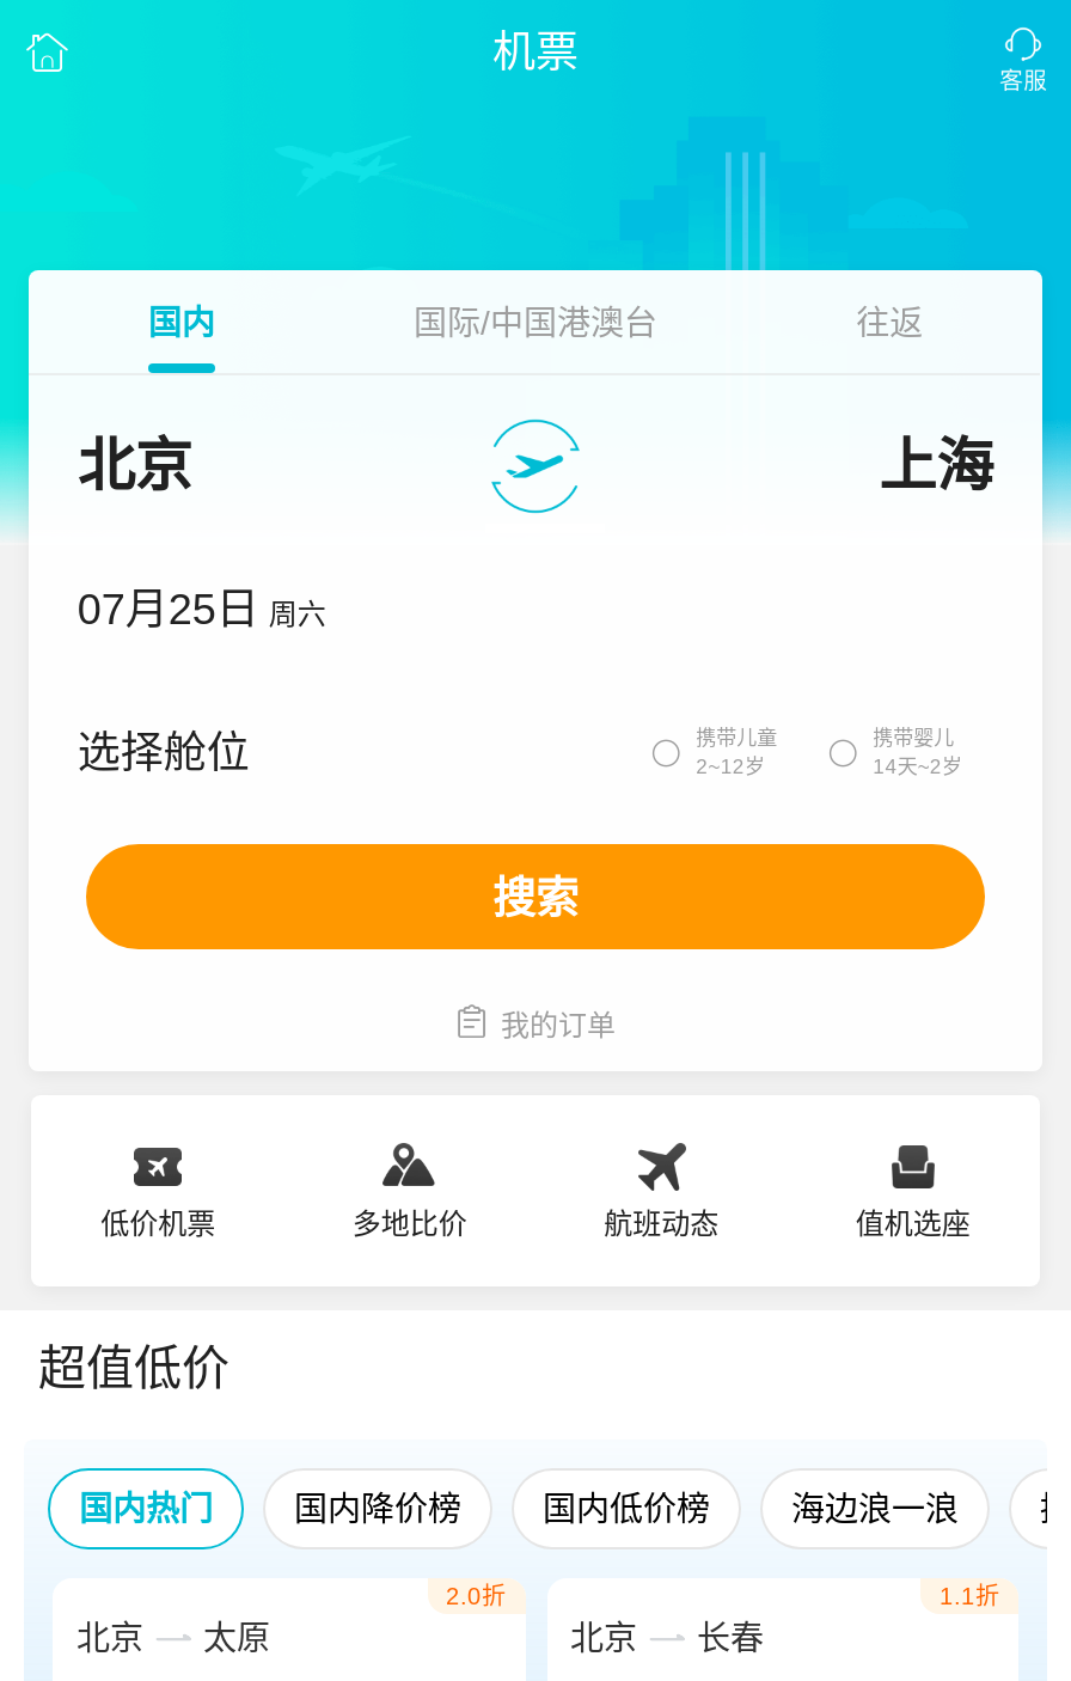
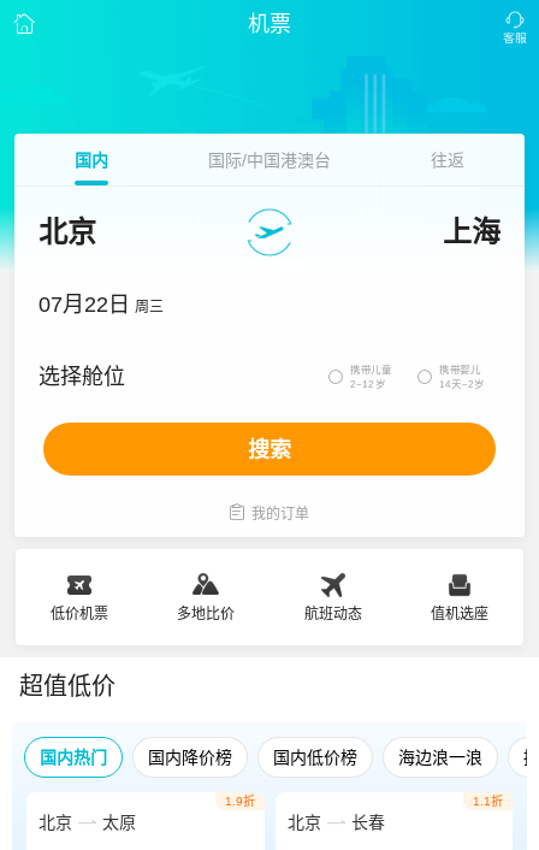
- 07月25日 周六
+ 07月22日 周三

- 2.0折
+ 1.9折
